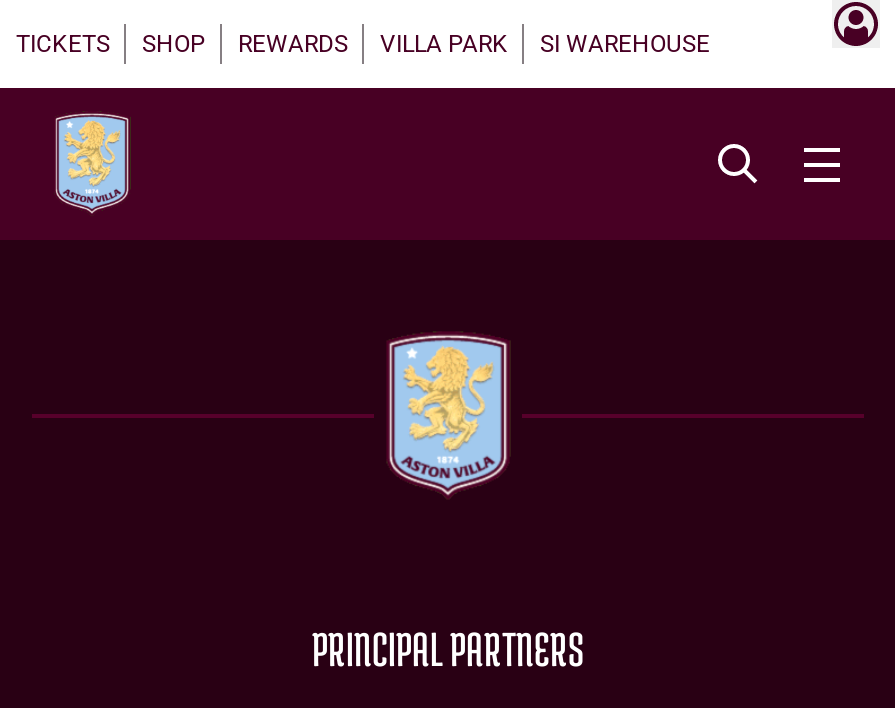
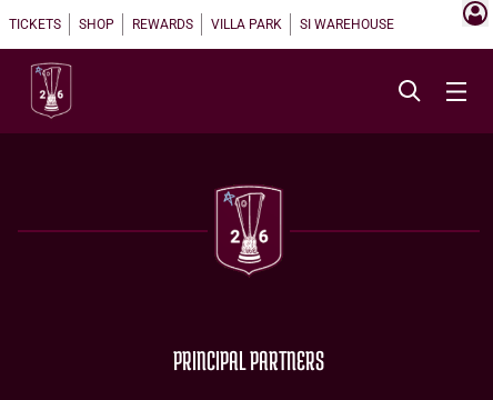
- [image]
+ [image]

- [image]
+ [image]
